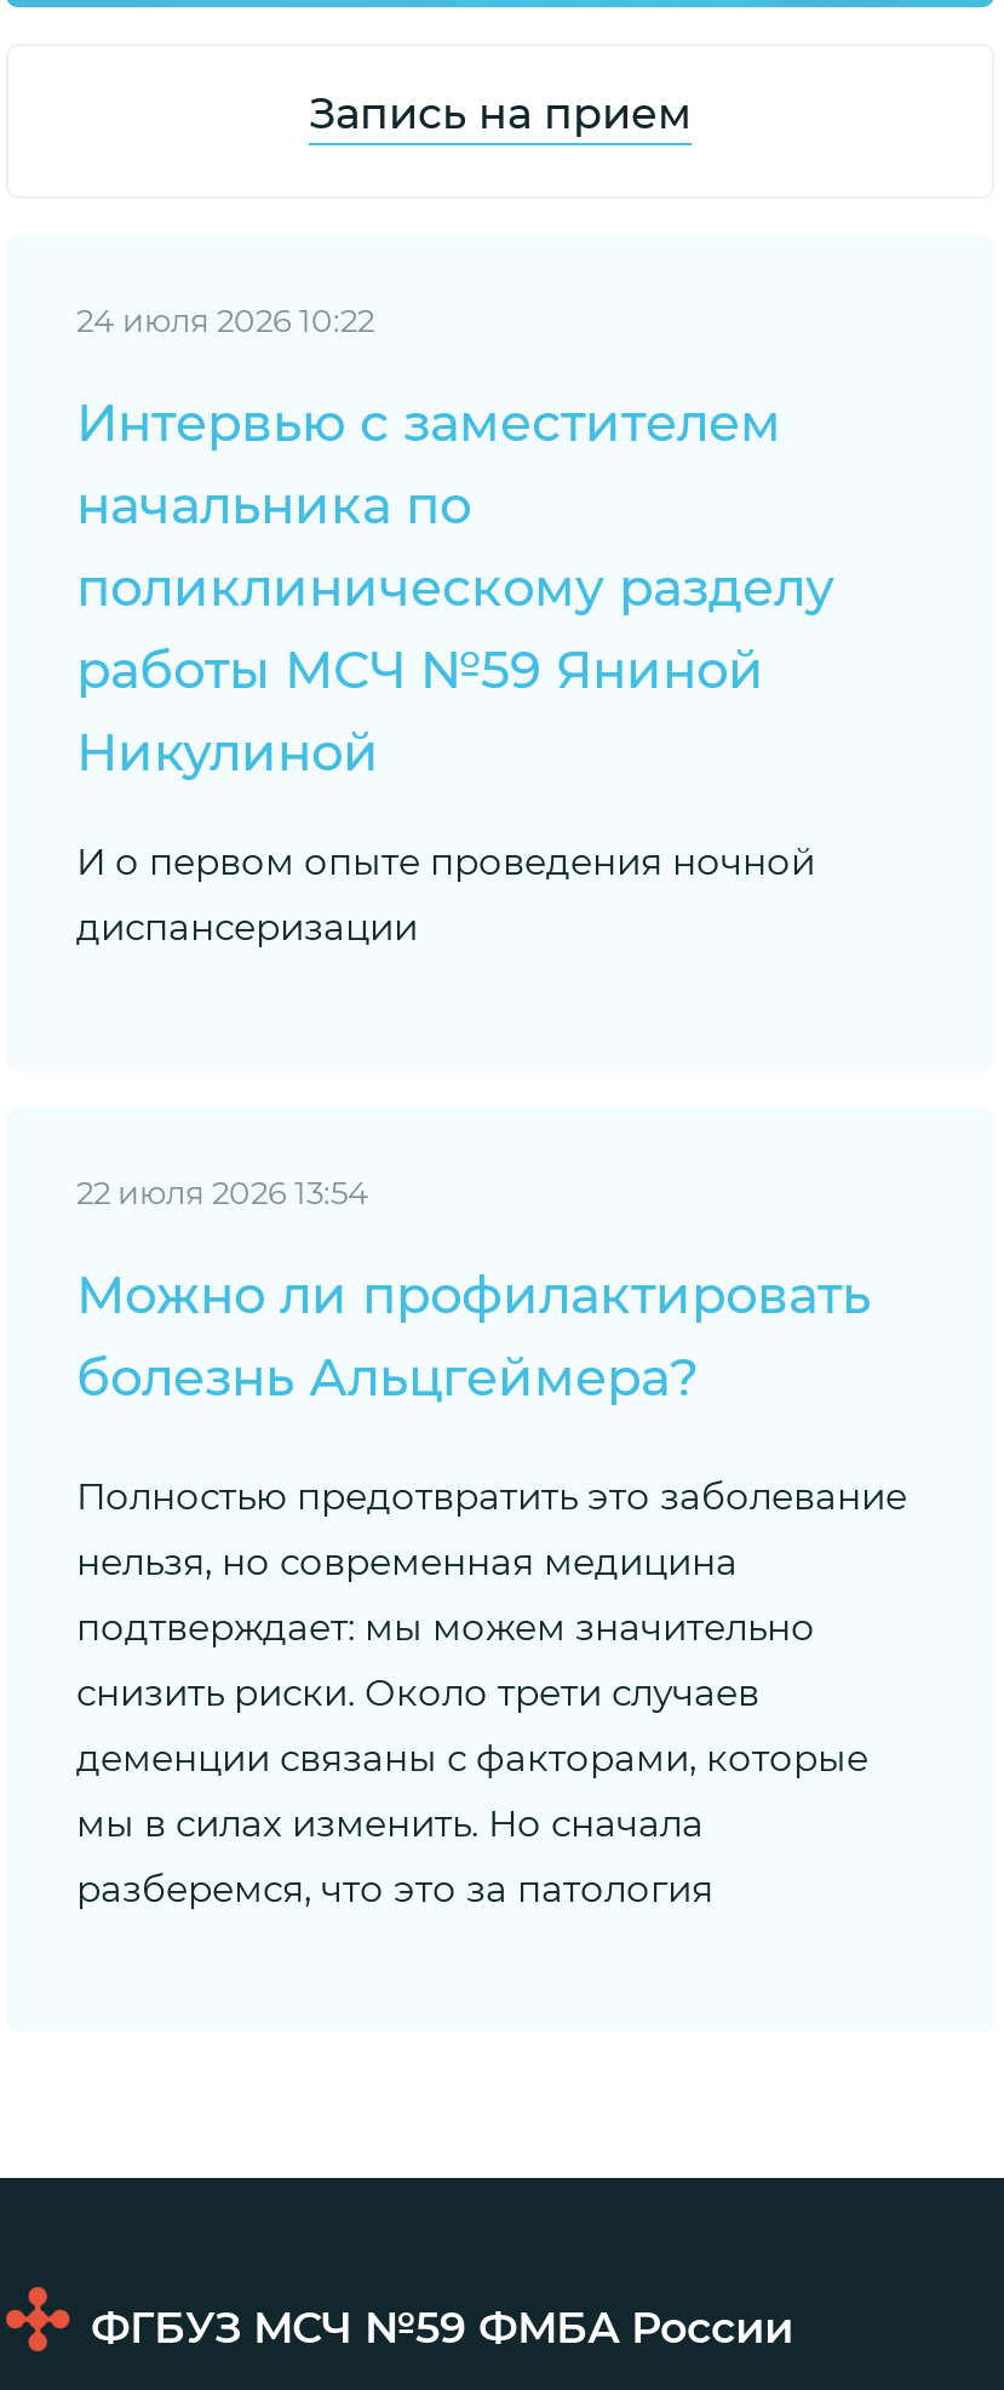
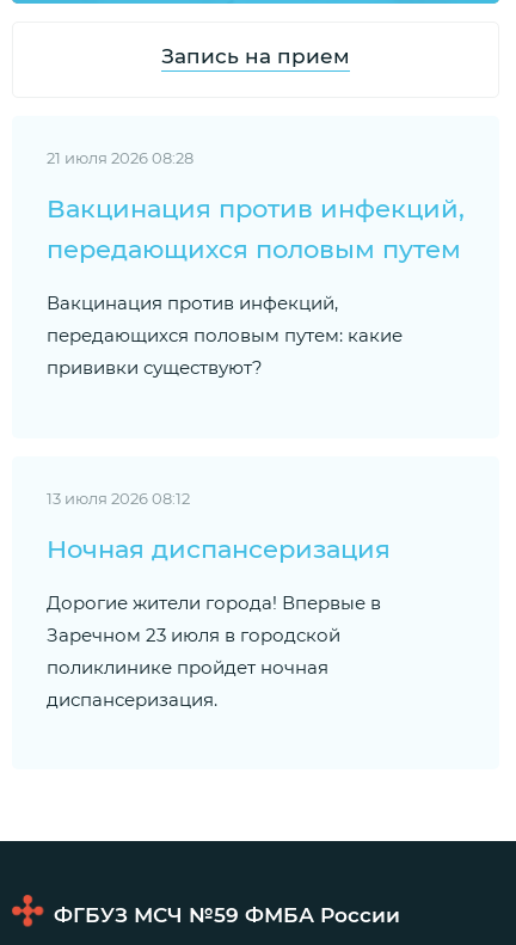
- 24 июля 2026 10:22
- Интервью с заместителем
- начальника по
- поликлиническому разделу
- работы МСЧ №59 Яниной
- Никулиной
- И о первом опыте проведения ночной
- диспансеризации
+ 21 июля 2026 08:28
+ Вакцинация против инфекций,
+ передающихся половым путем
+ Вакцинация против инфекций,
+ передающихся половым путем: какие
+ прививки существуют?

- 22 июля 2026 13:54
- Можно ли профилактировать
- болезнь Альцгеймера?
- Полностью предотвратить это заболевание
- нельзя, но современная медицина
- подтверждает: мы можем значительно
- снизить риски. Около трети случаев
- деменции связаны с факторами, которые
- мы в силах изменить. Но сначала
- разберемся, что это за патология
+ 13 июля 2026 08:12
+ Ночная диспансеризация
+ Дорогие жители города! Впервые в
+ Заречном 23 июля в городской
+ поликлинике пройдет ночная
+ диспансеризация.
